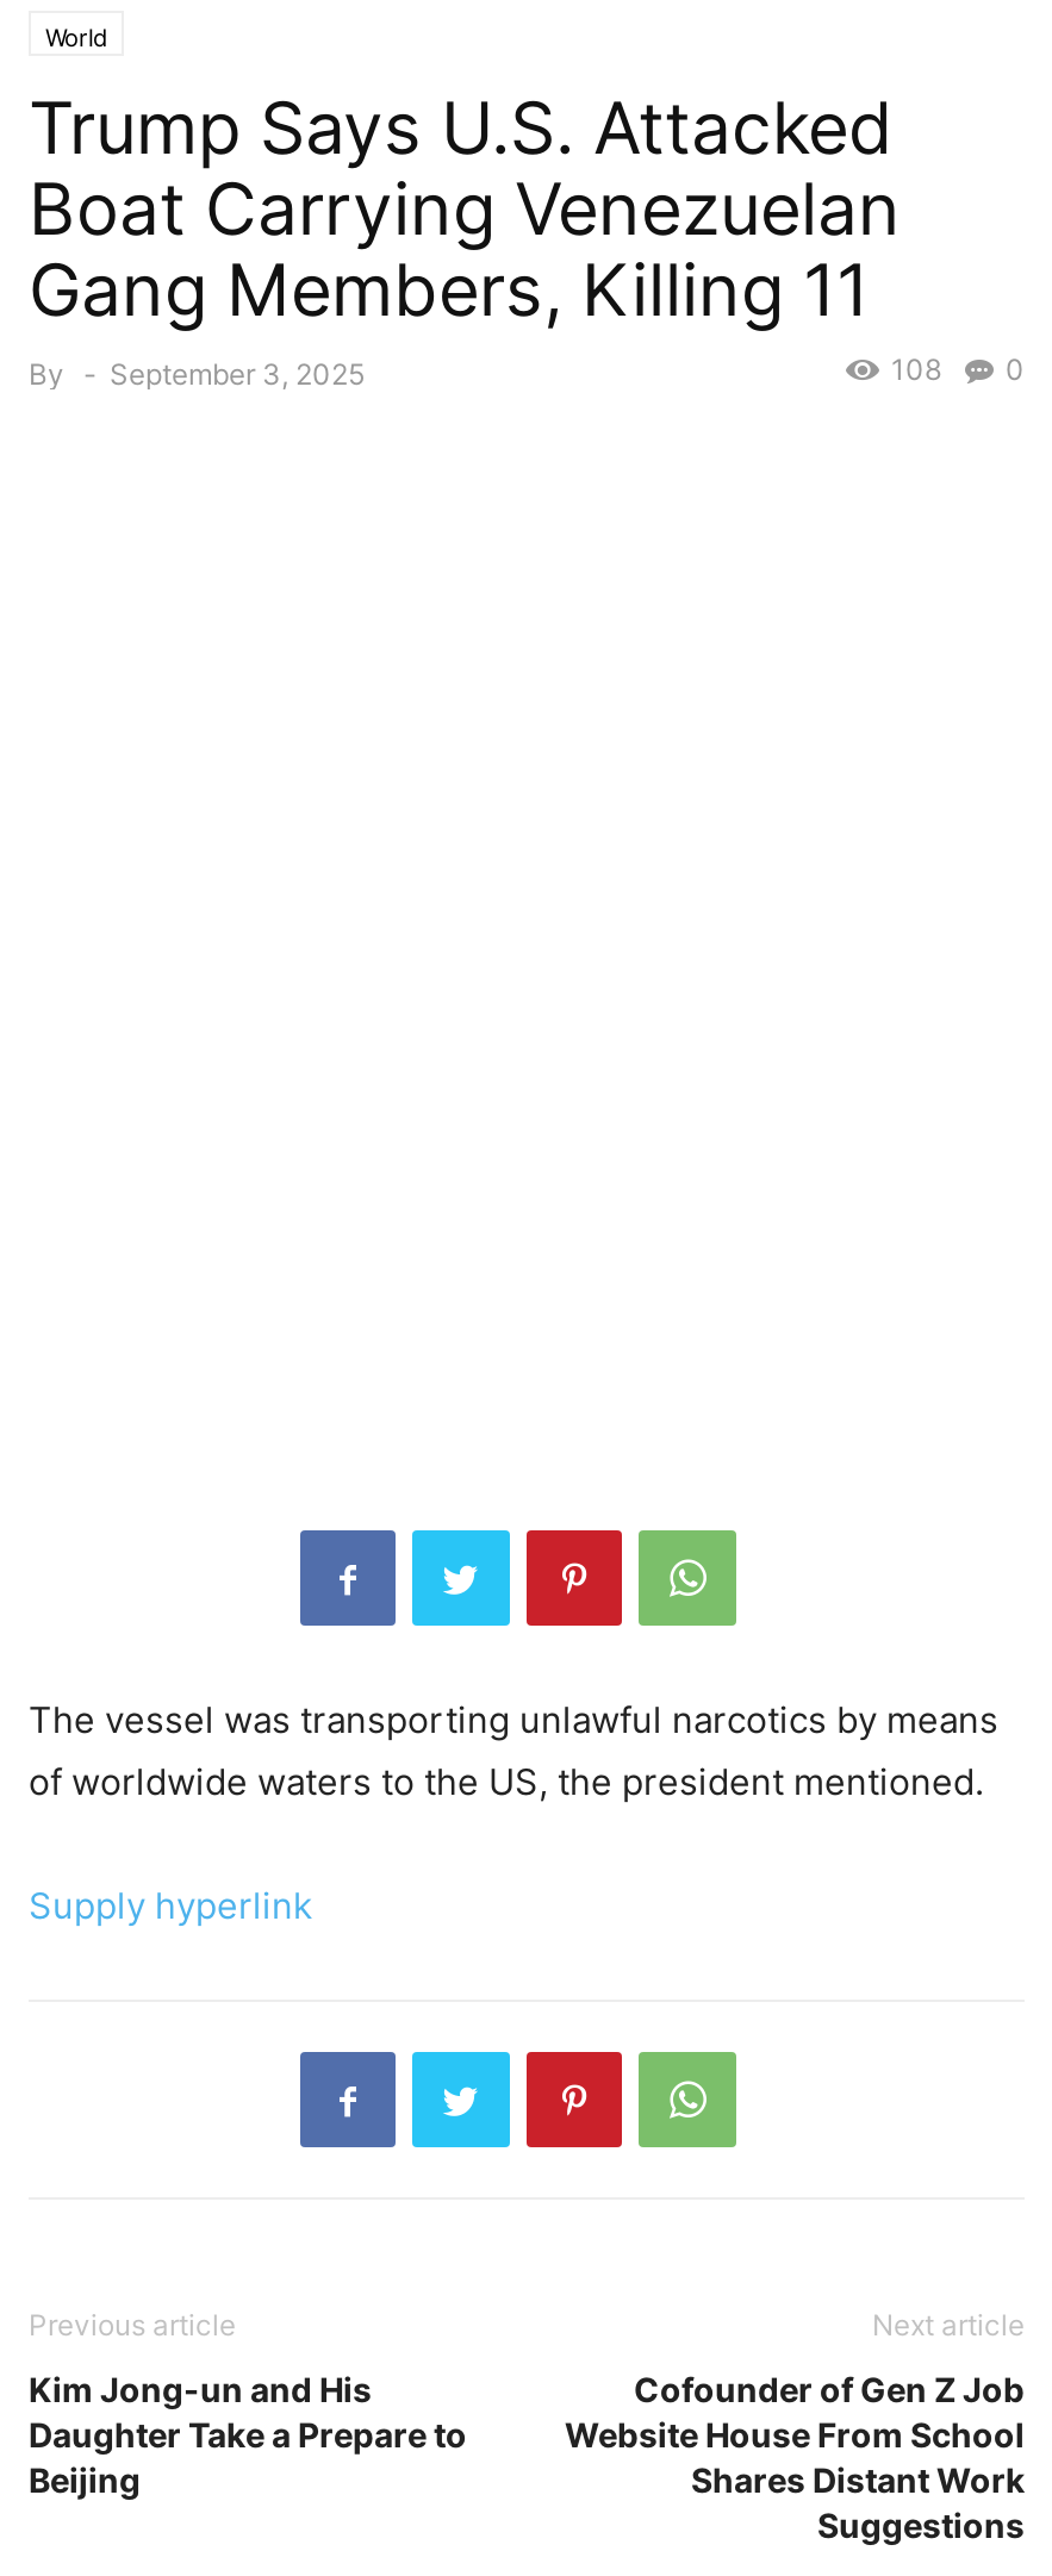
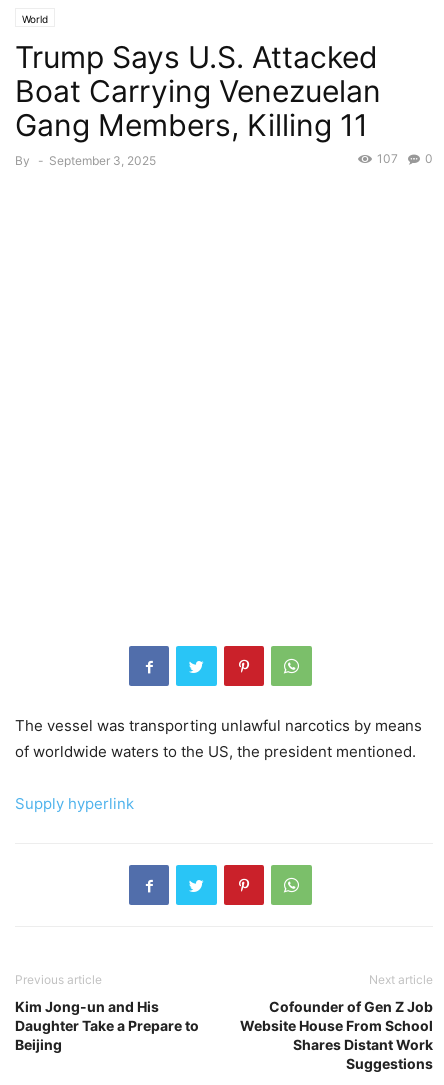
- 108 0
+ 107 0
